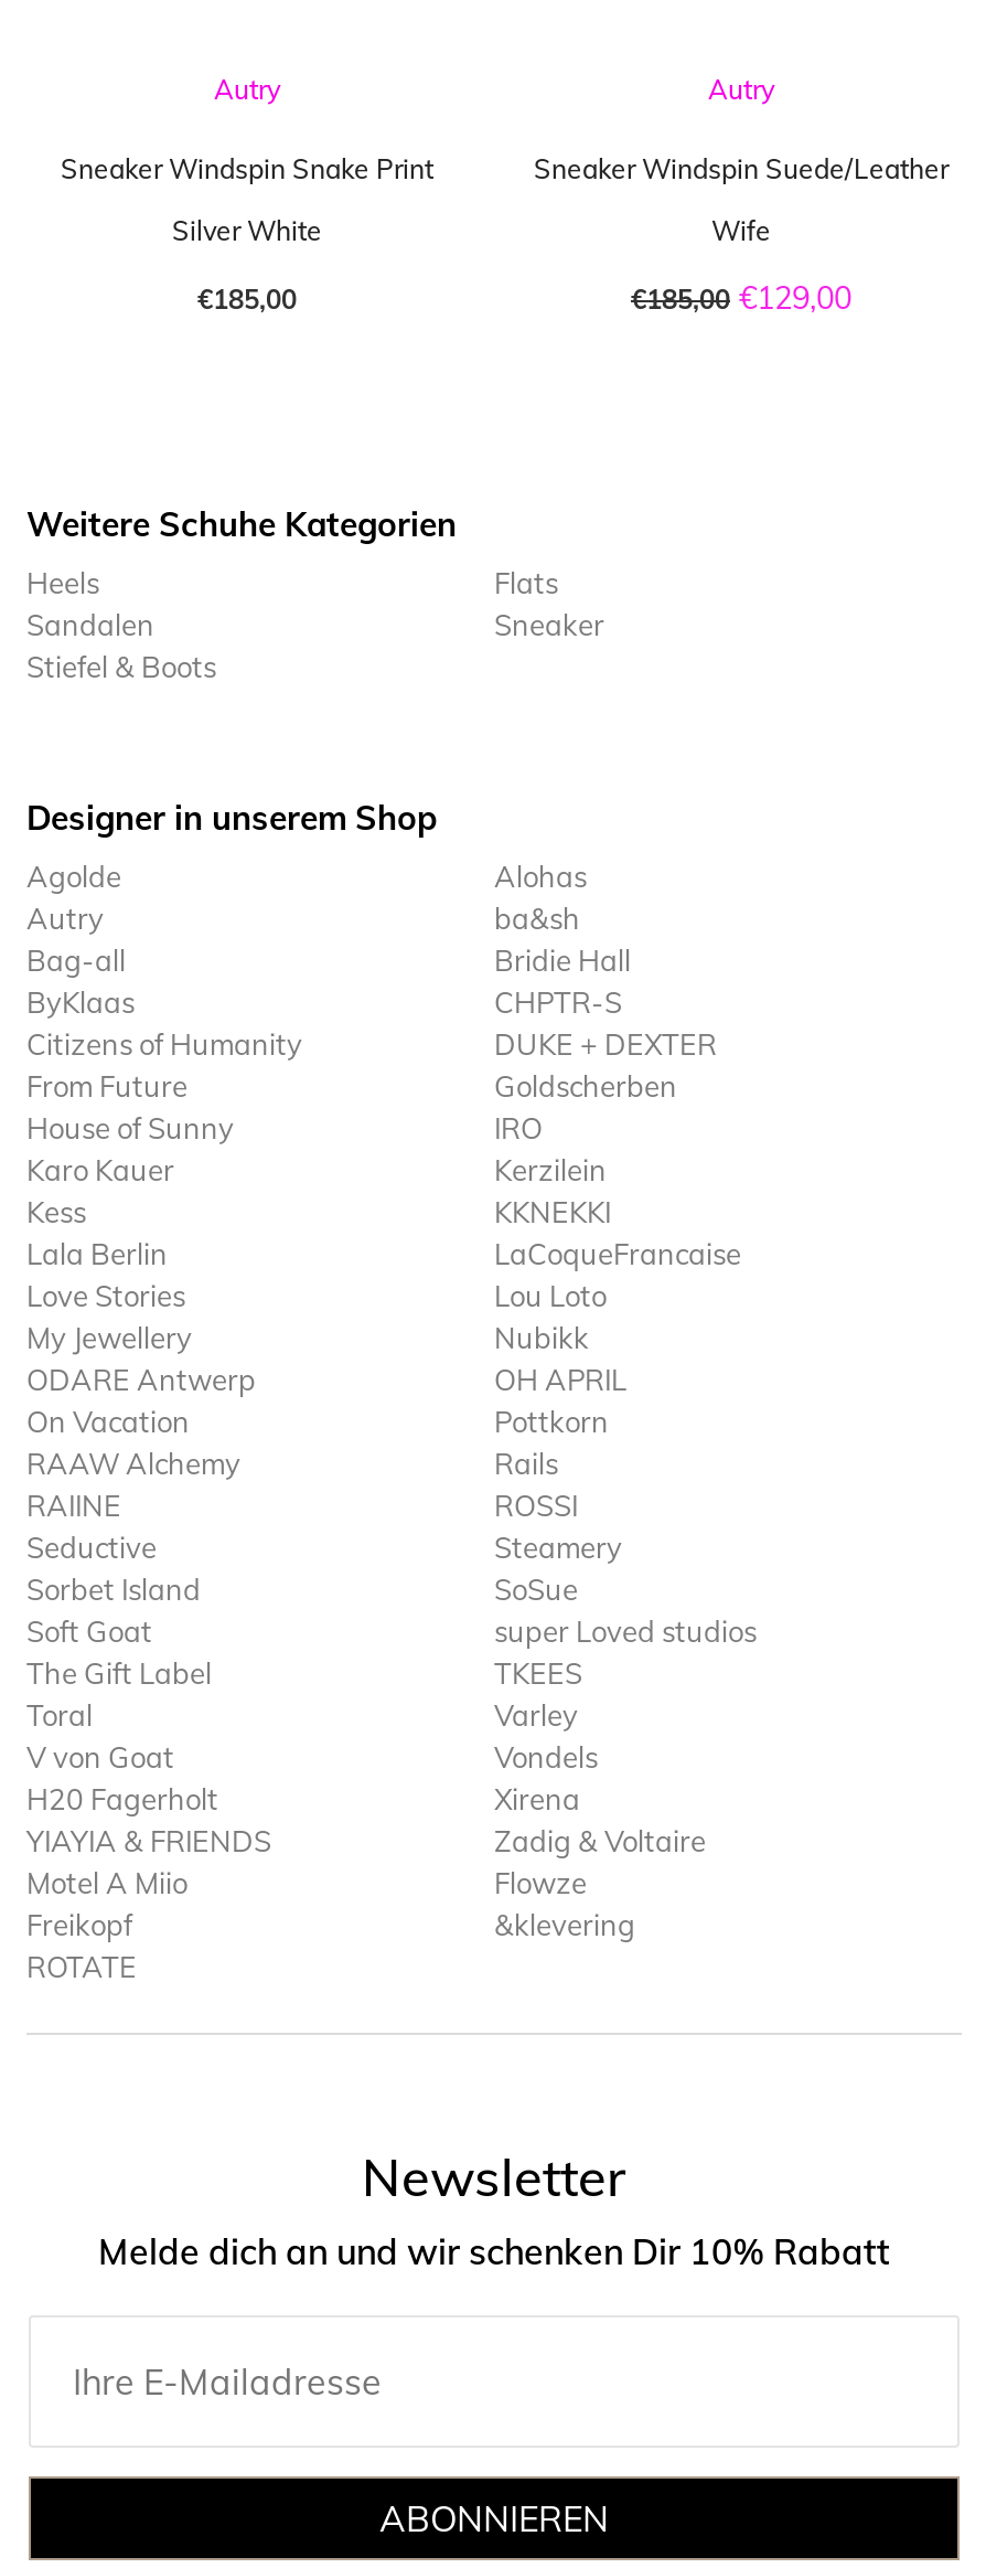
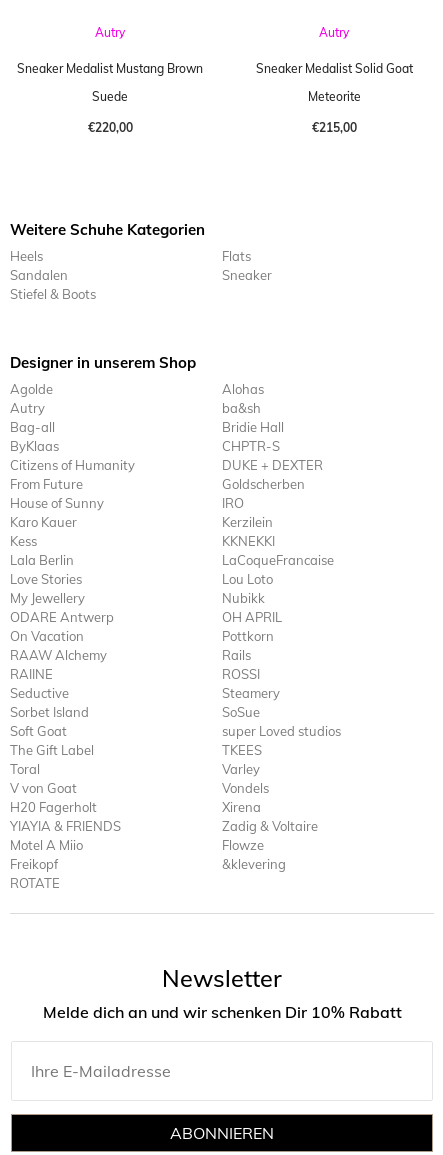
- Sneaker Windspin Snake Print
+ Sneaker Medalist Mustang Brown

- Sneaker Windspin Suede/Leather
+ Sneaker Medalist Solid Goat

- Silver White
+ Suede

- Wife
+ Meteorite

- €185,00
+ €220,00

- €185,00 €129,00
+ €215,00
